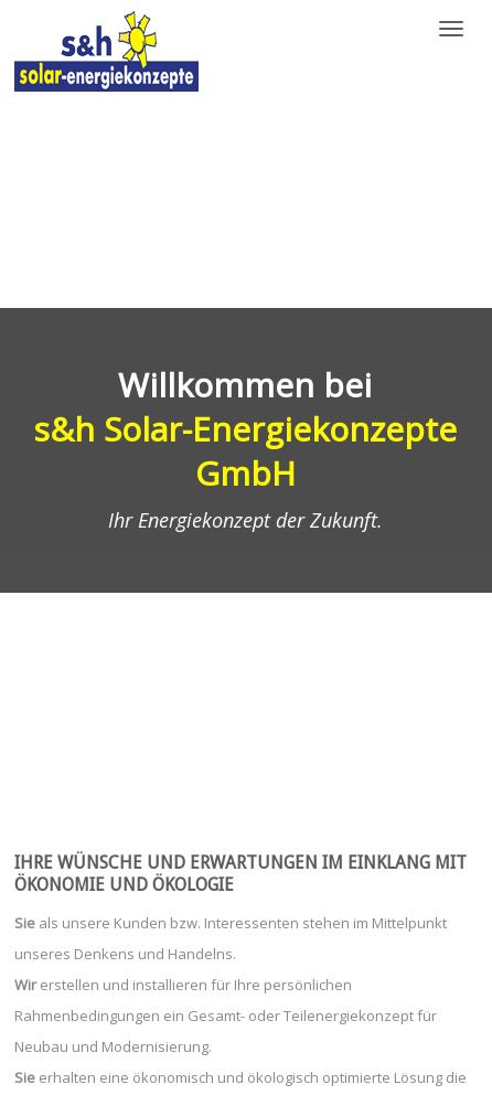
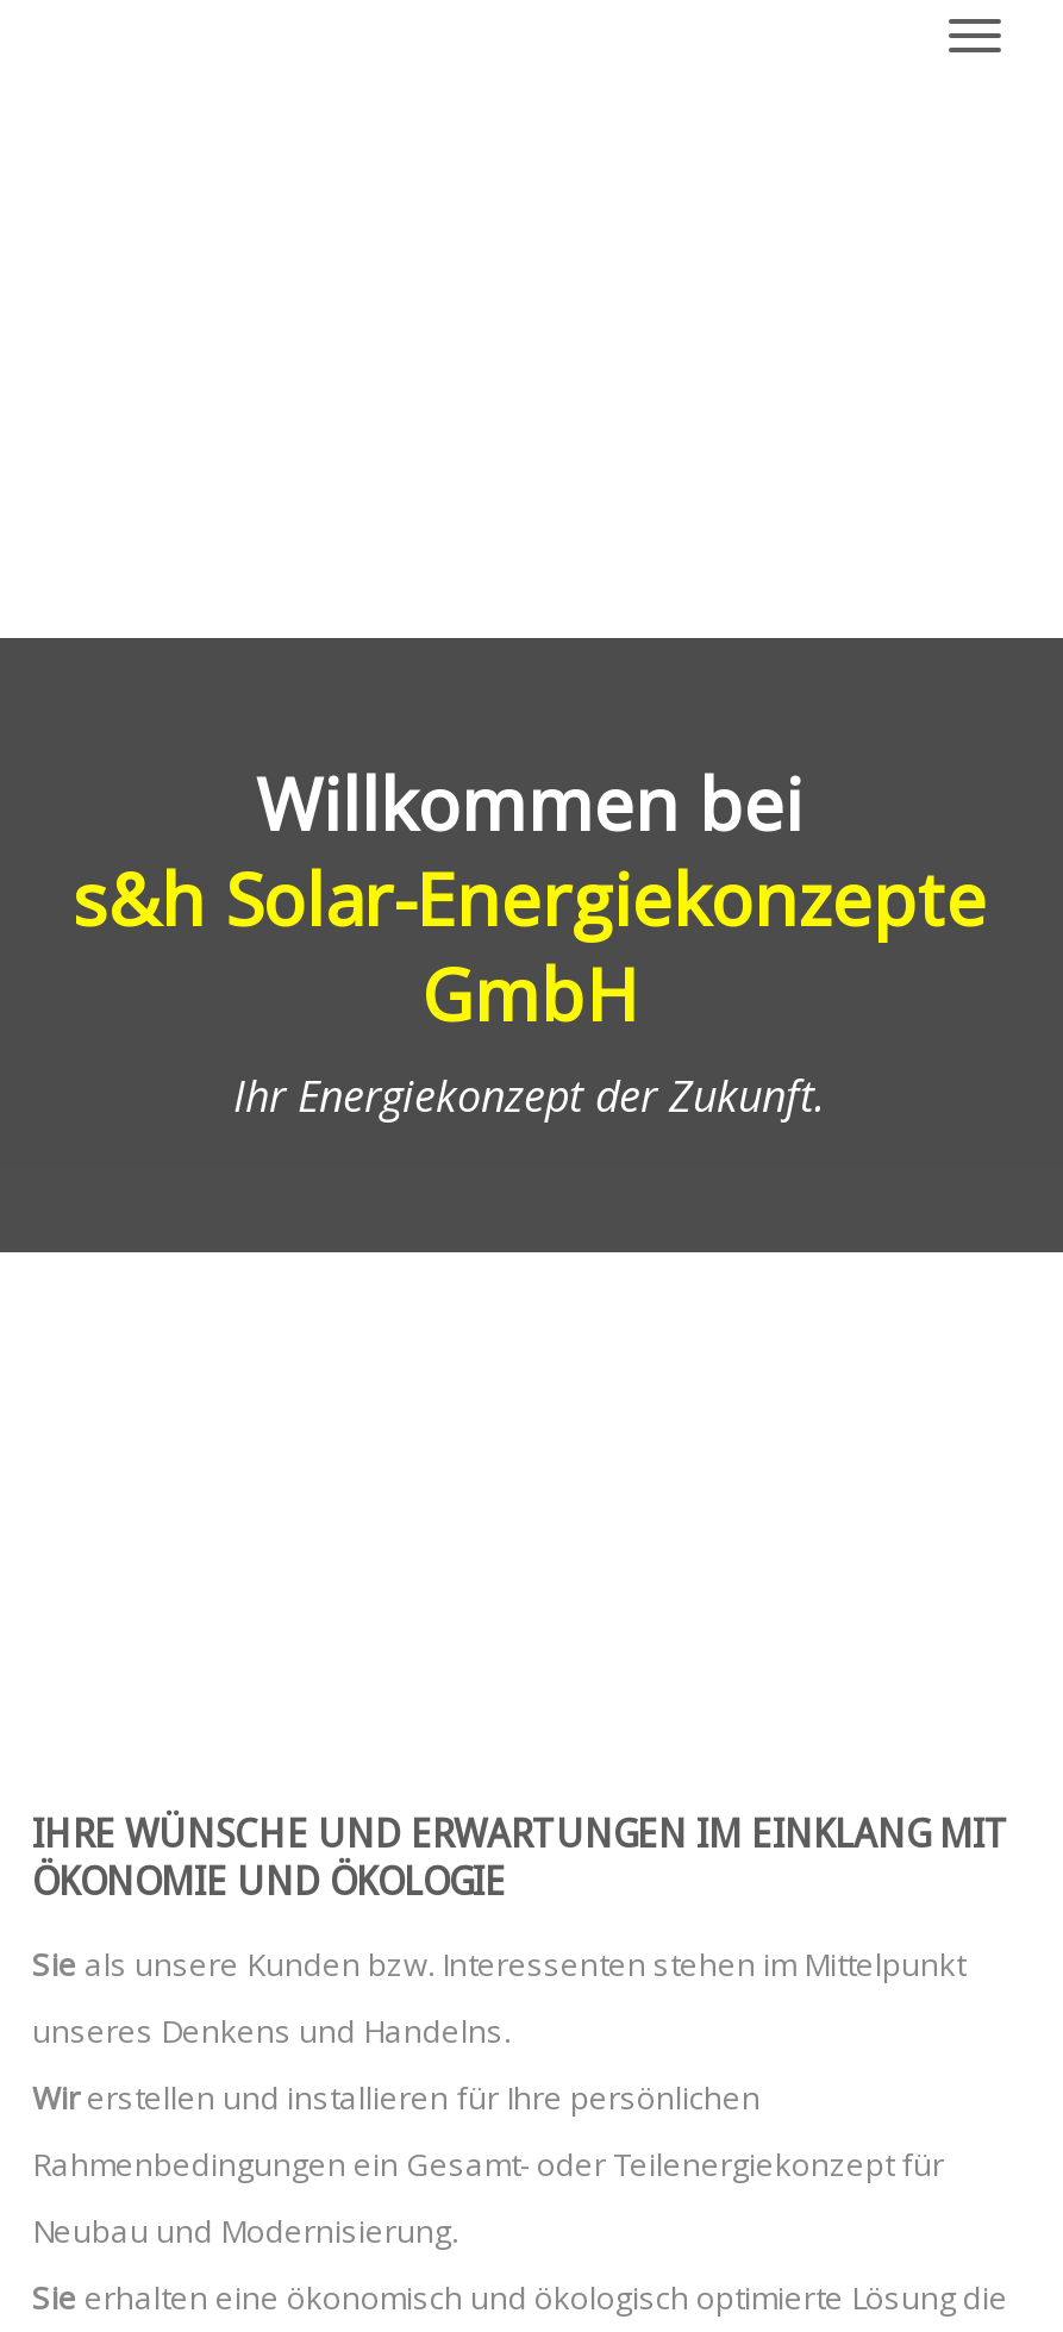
- [image]
